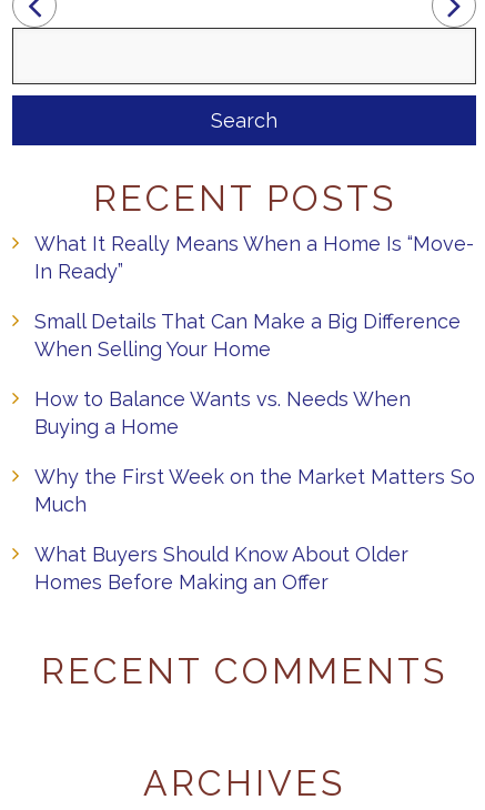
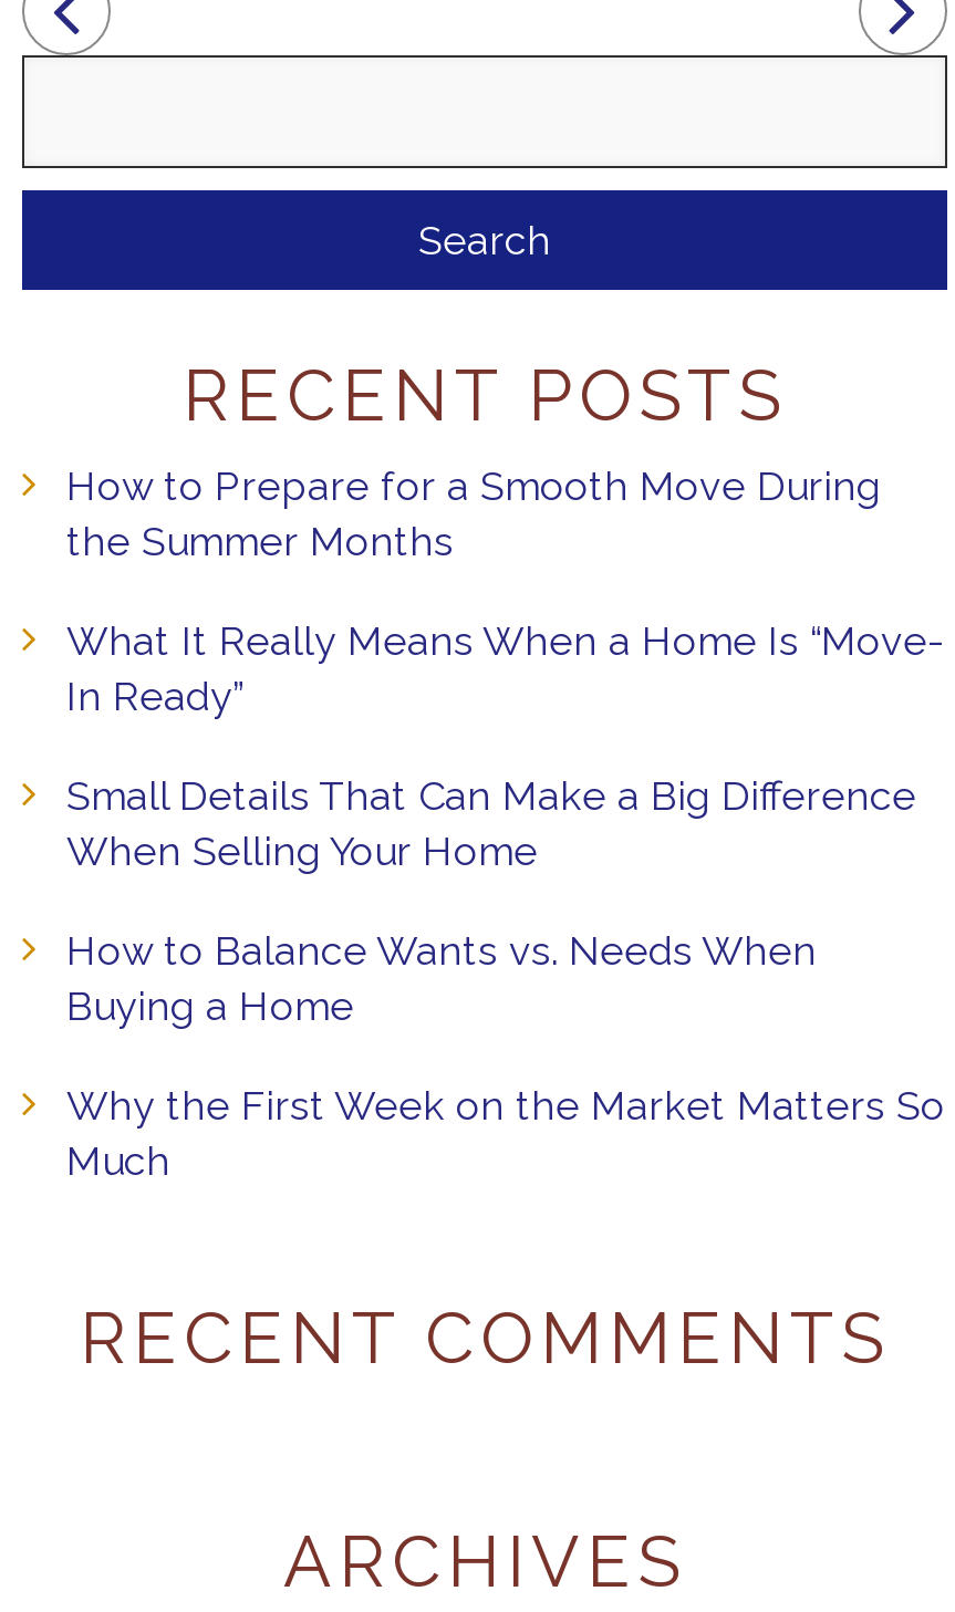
+ How to Prepare for a Smooth Move During
+ the Summer Months

moved down: What It Really Means When a Home Is “Move- | In Ready” | Small Details That Can Make a Big Difference | When Selling Your Home | How to Balance Wants vs. Needs When | Buying a Home | Why the First Week on the Market Matters So | Much

- What Buyers Should Know About Older
- Homes Before Making an Offer
